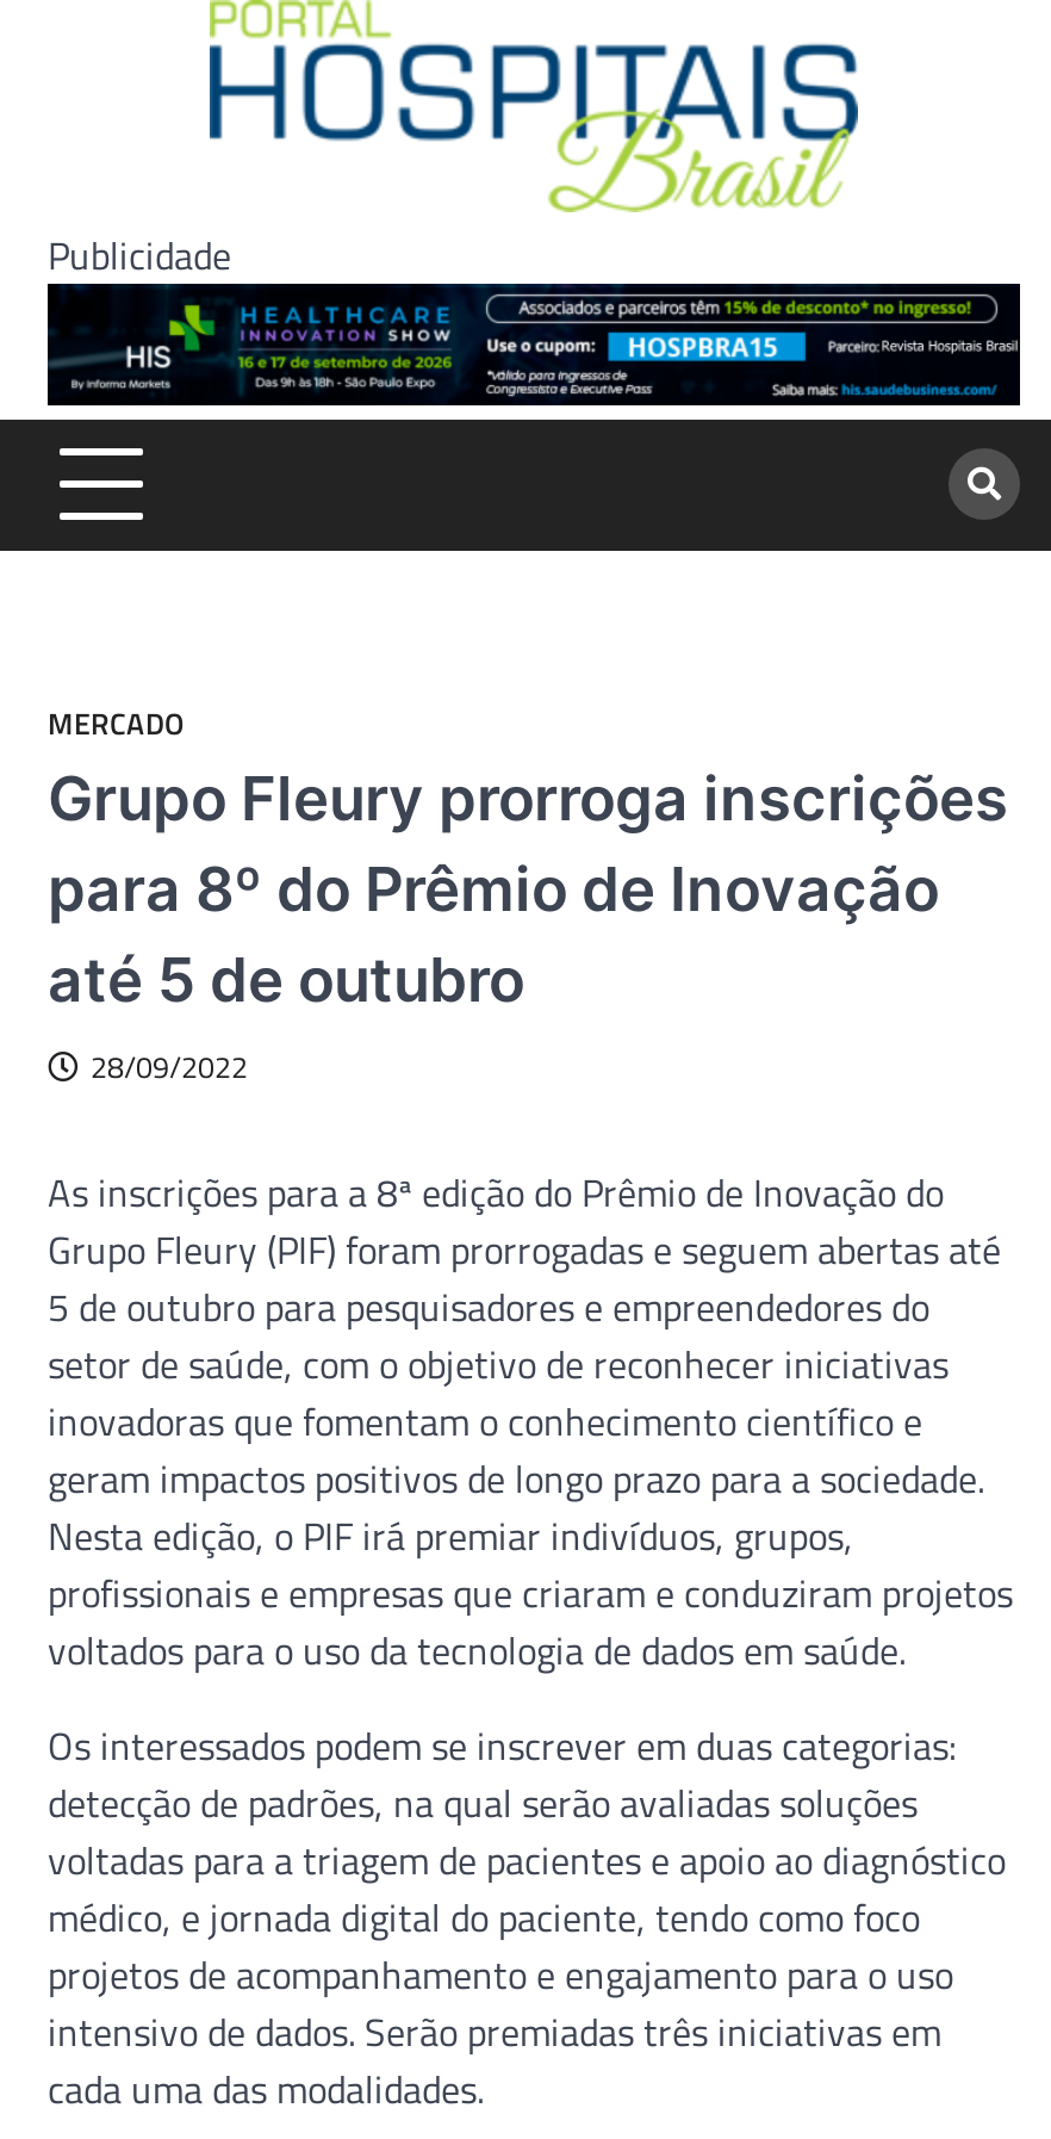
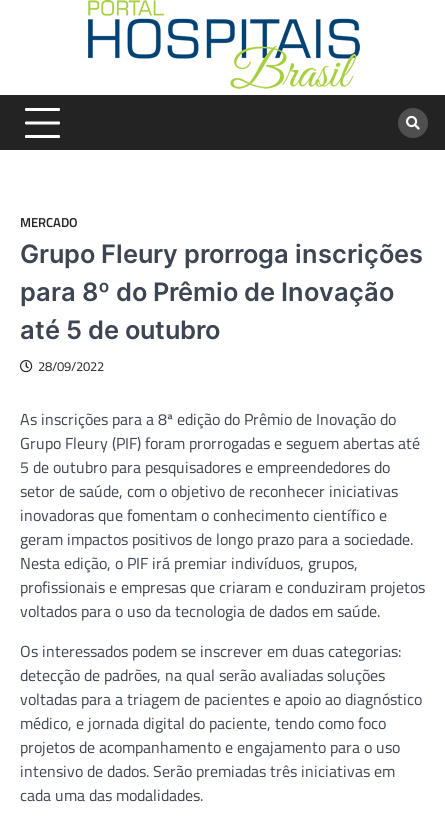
- Publicidade
